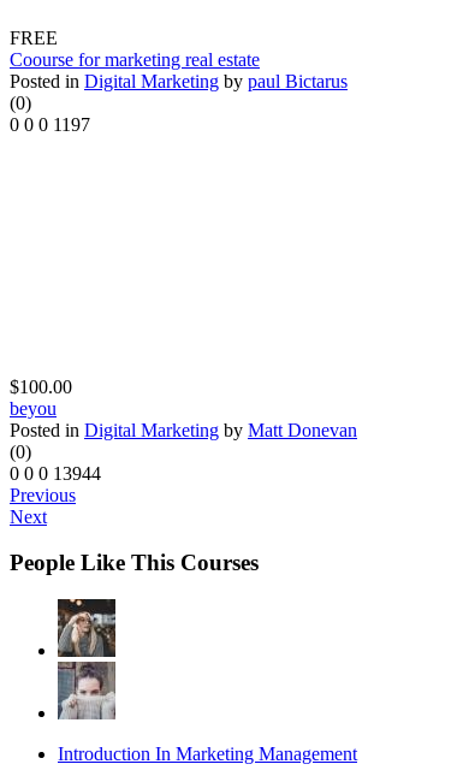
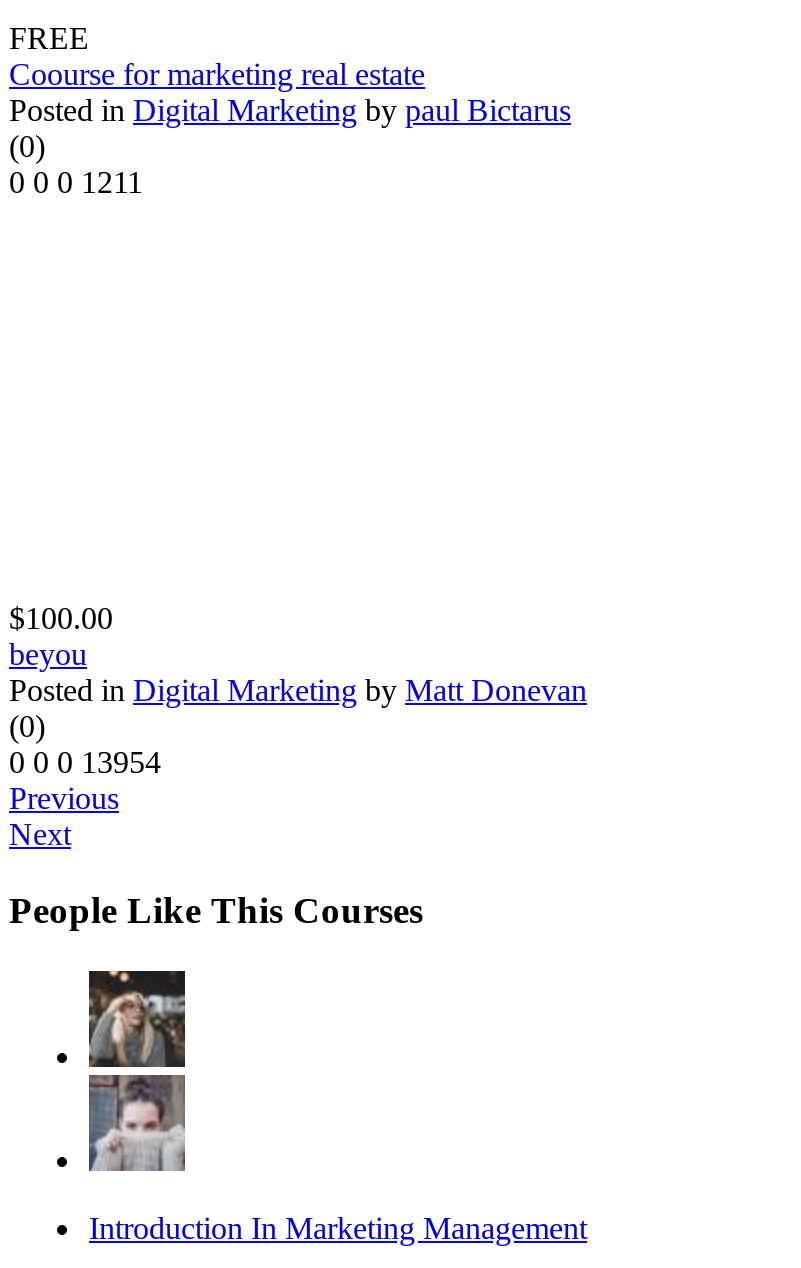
- 0 0 0 1197
+ 0 0 0 1211

- 0 0 0 13944
+ 0 0 0 13954
